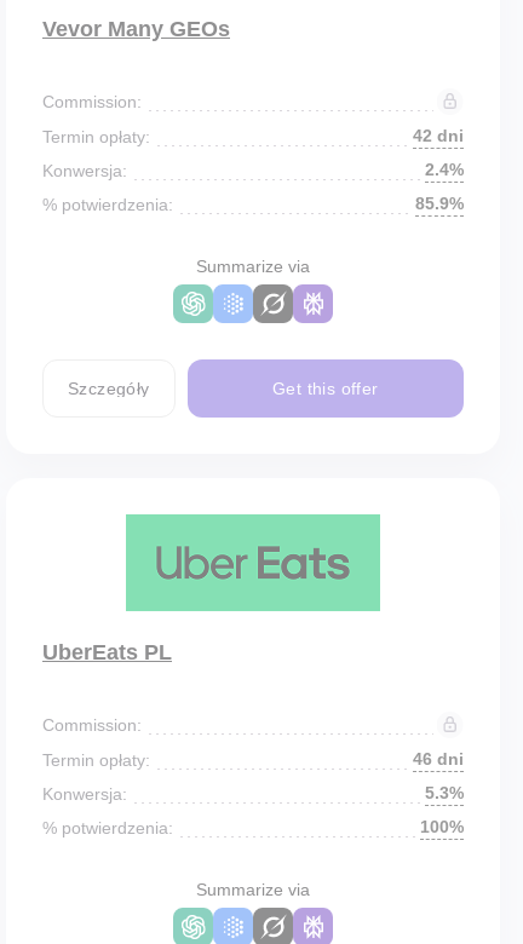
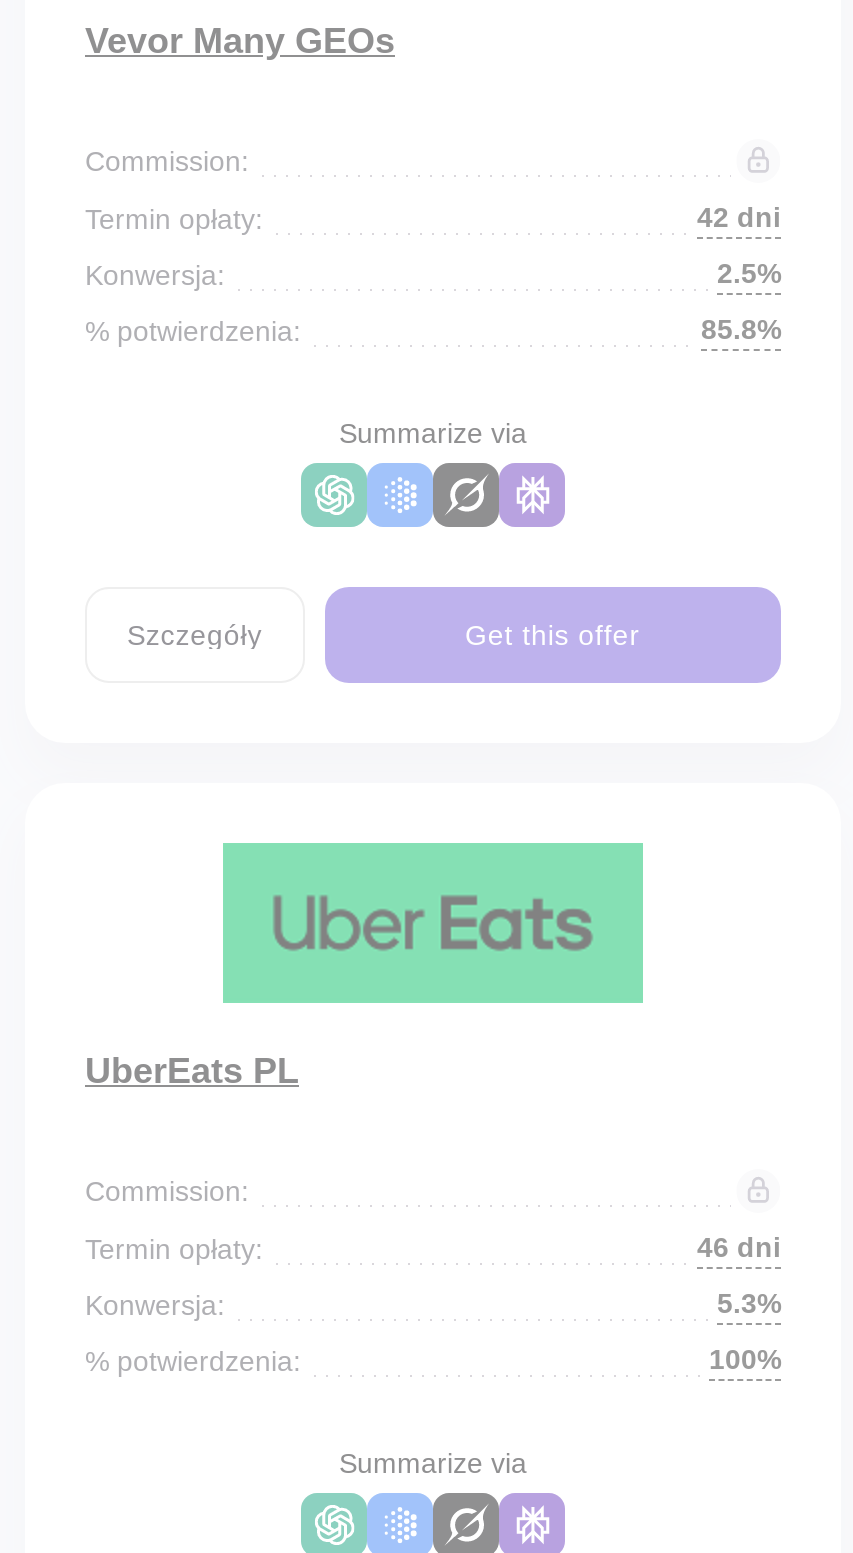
- 2.4%
+ 2.5%

- 85.9%
+ 85.8%
